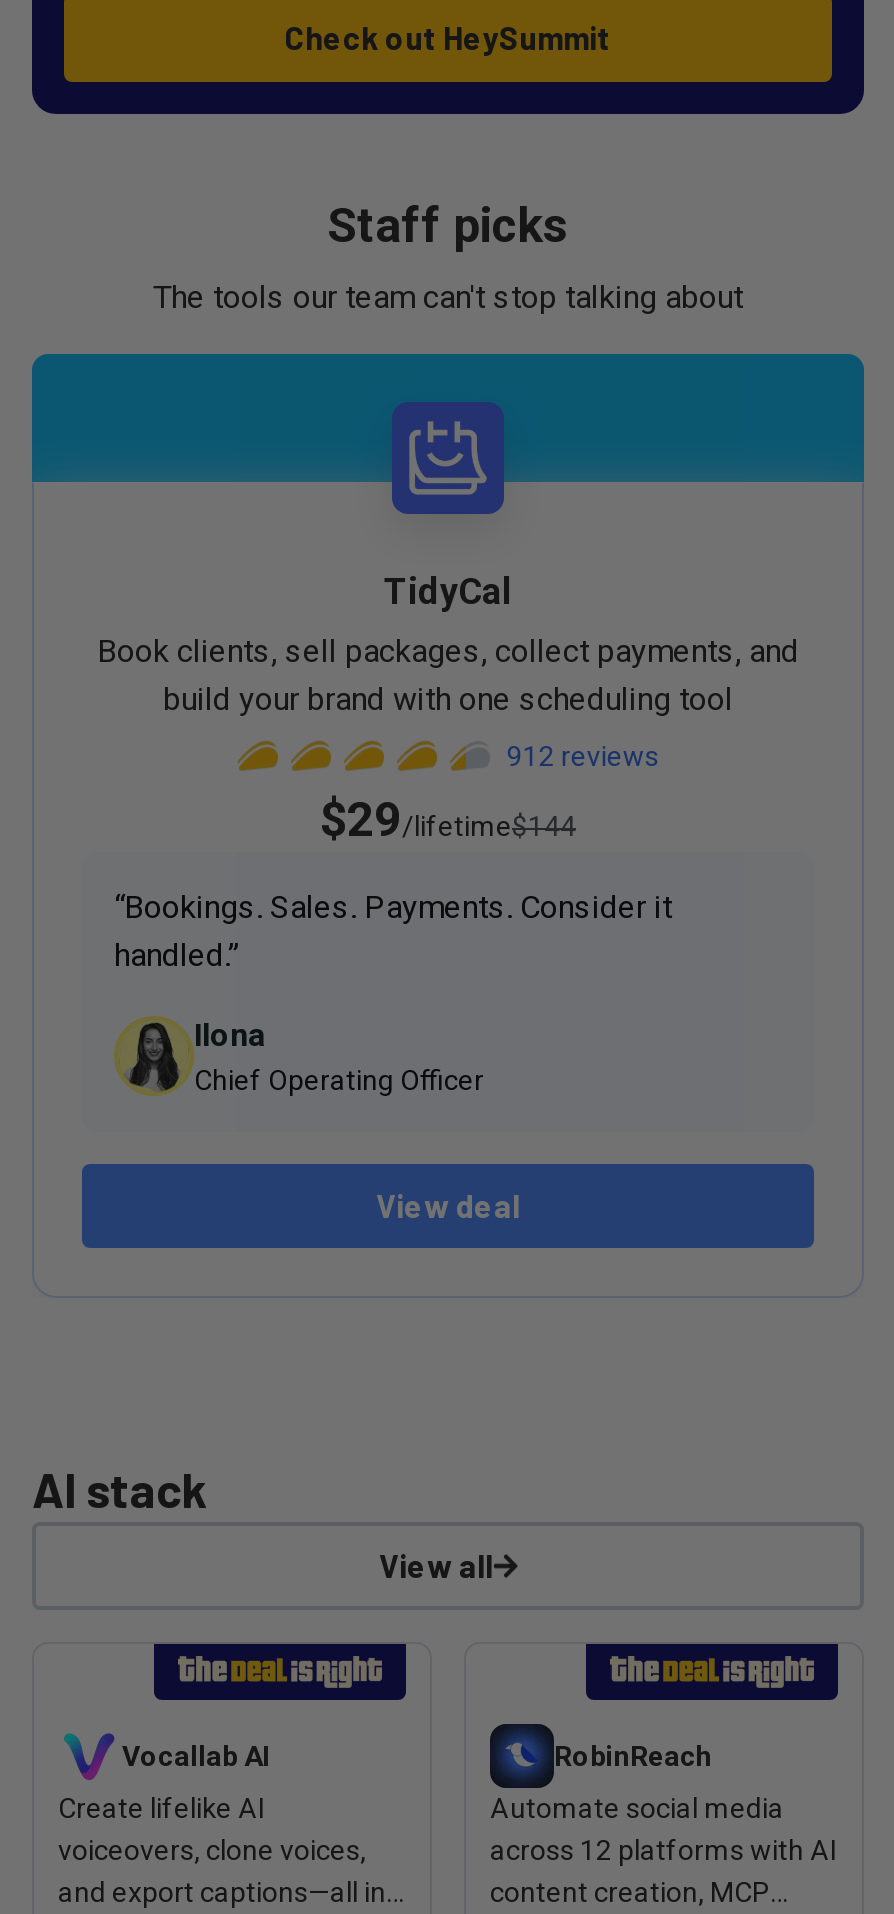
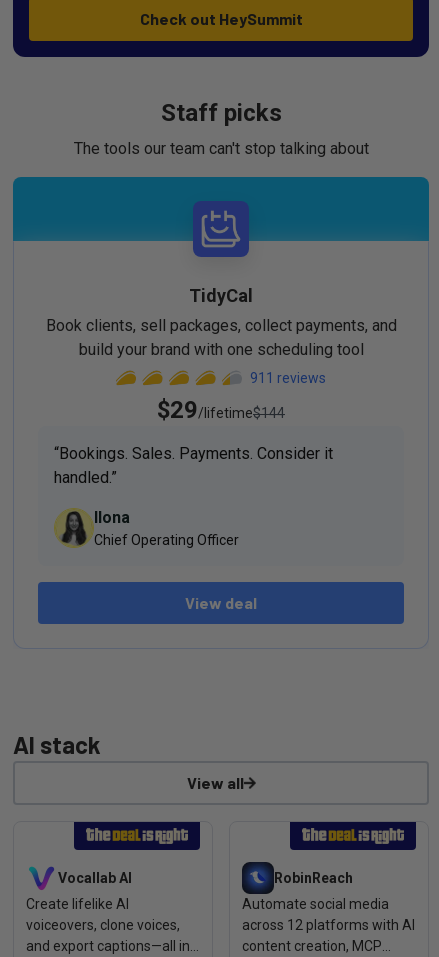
- 912 reviews
+ 911 reviews
